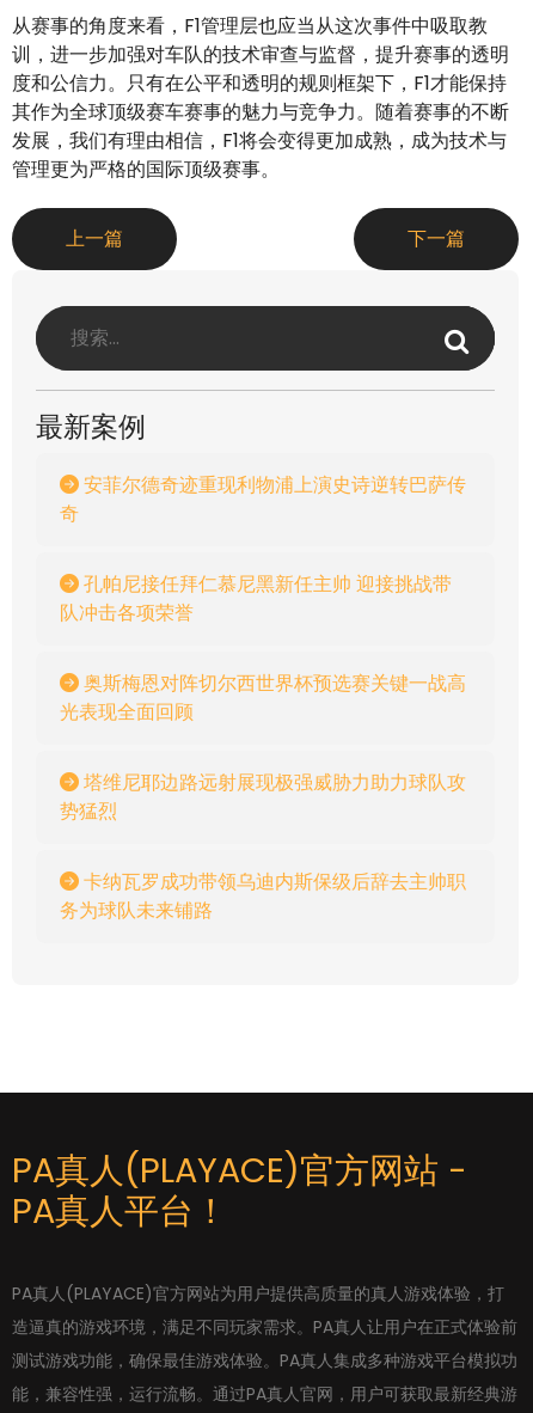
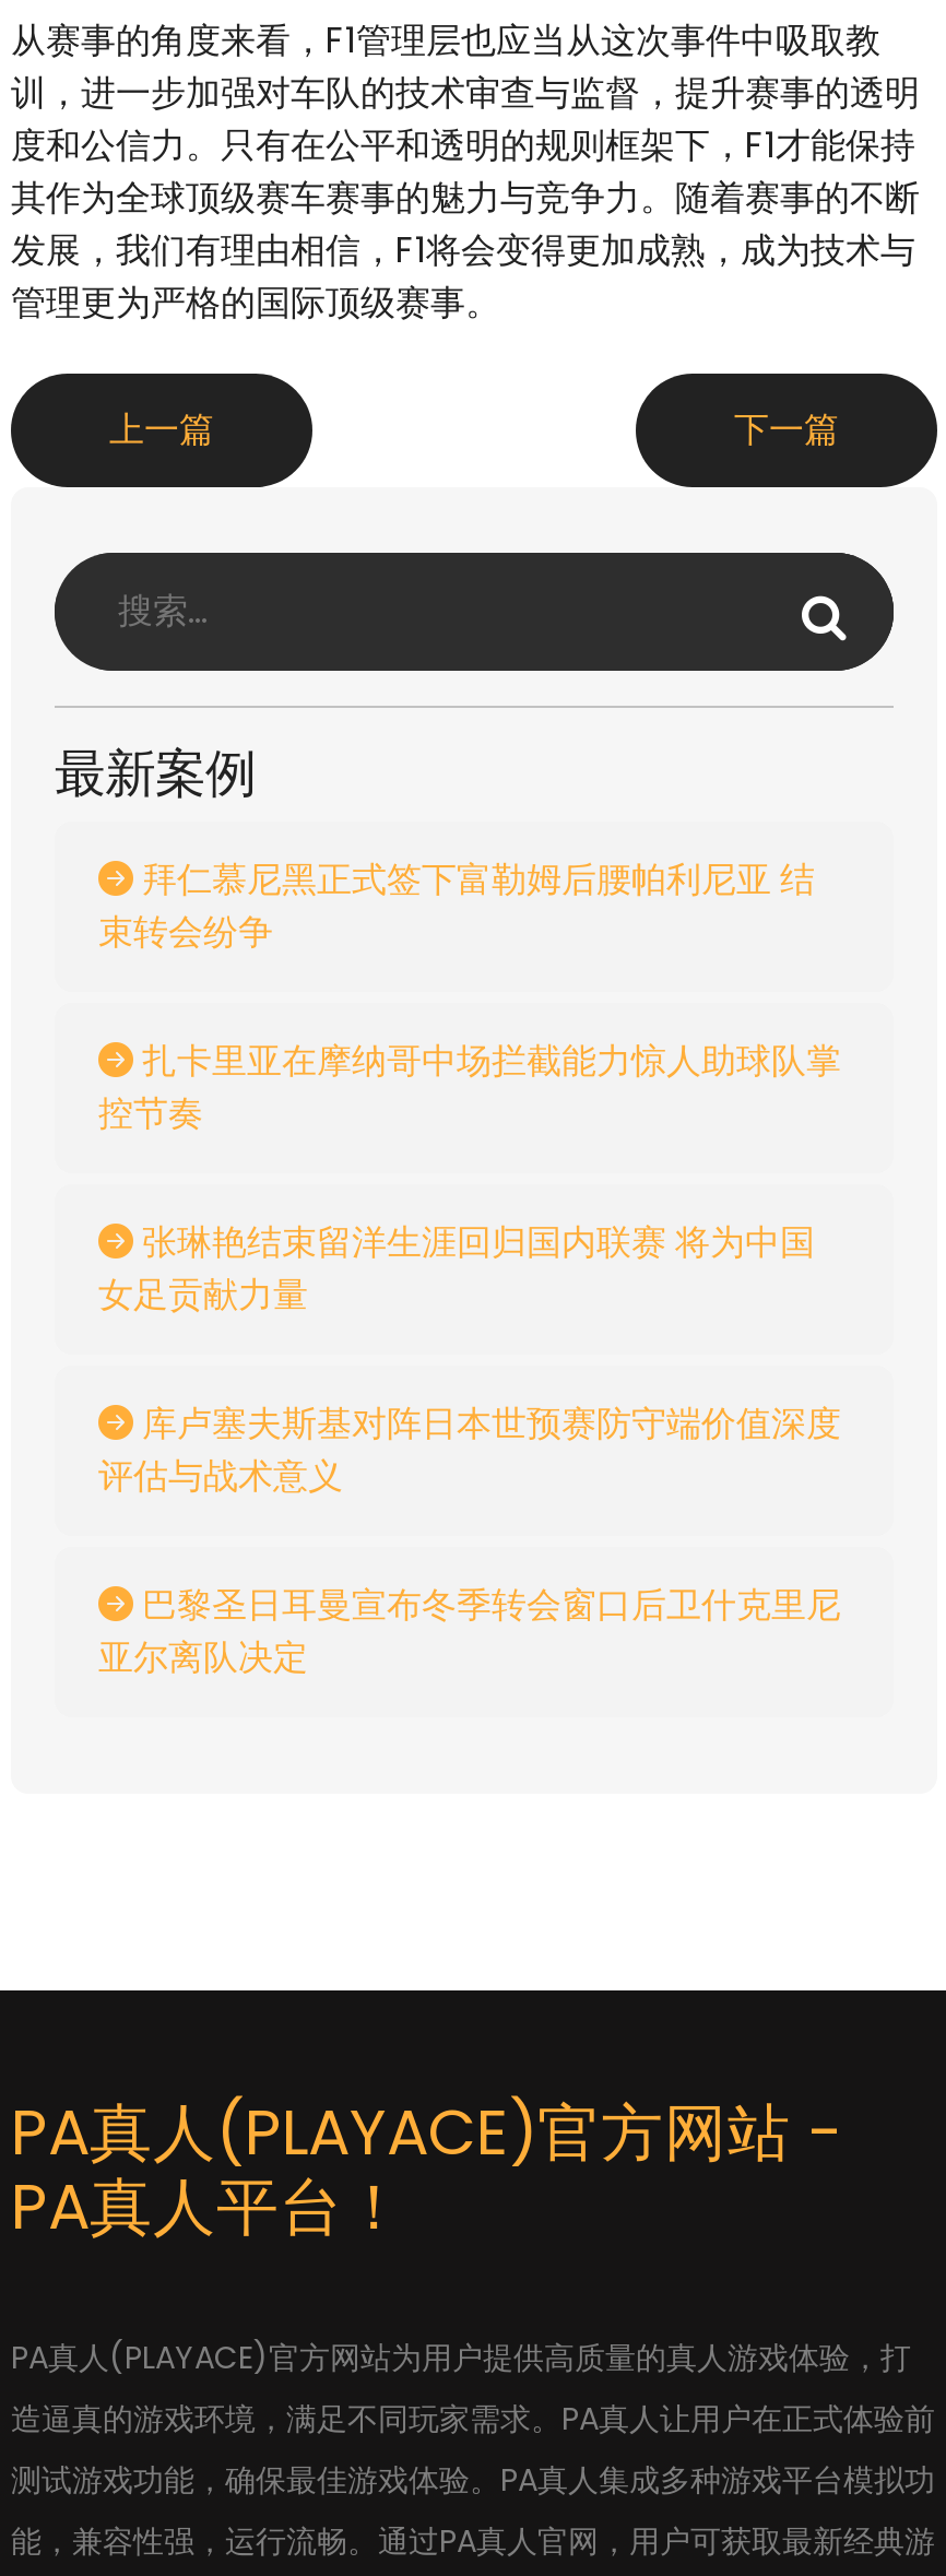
- 安菲尔德奇迹重现利物浦上演史诗逆转巴萨传
- 奇
+ 拜仁慕尼黑正式签下富勒姆后腰帕利尼亚 结
+ 束转会纷争

- 孔帕尼接任拜仁慕尼黑新任主帅 迎接挑战带
- 队冲击各项荣誉
+ 扎卡里亚在摩纳哥中场拦截能力惊人助球队掌
+ 控节奏

- 奥斯梅恩对阵切尔西世界杯预选赛关键一战高
- 光表现全面回顾
+ 张琳艳结束留洋生涯回归国内联赛 将为中国
+ 女足贡献力量

- 塔维尼耶边路远射展现极强威胁力助力球队攻
- 势猛烈
+ 库卢塞夫斯基对阵日本世预赛防守端价值深度
+ 评估与战术意义

- 卡纳瓦罗成功带领乌迪内斯保级后辞去主帅职
- 务为球队未来铺路
+ 巴黎圣日耳曼宣布冬季转会窗口后卫什克里尼
+ 亚尔离队决定
